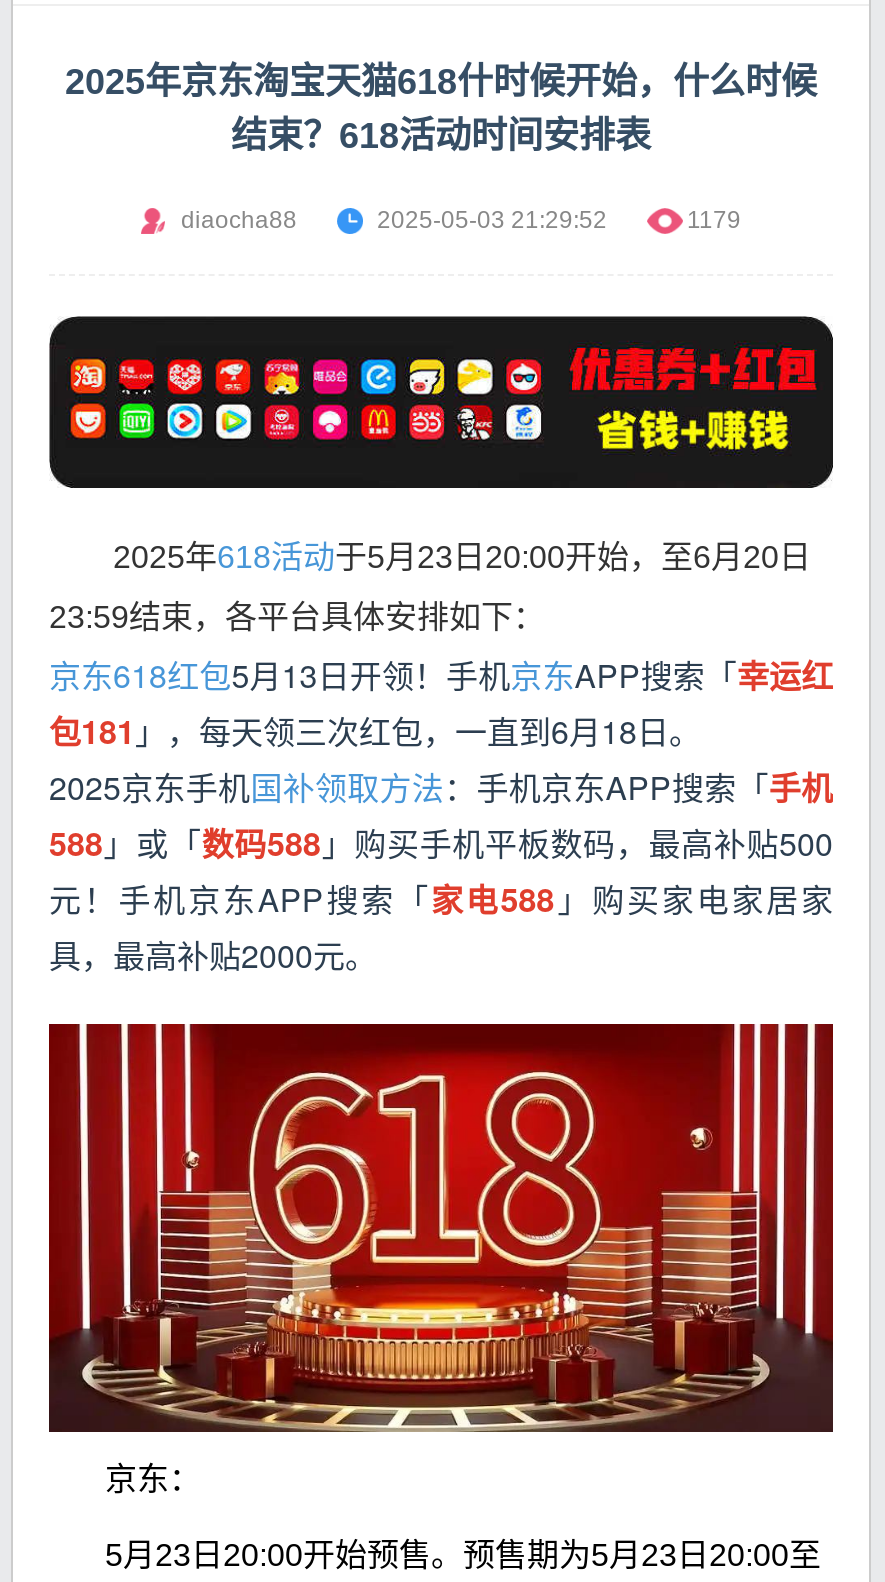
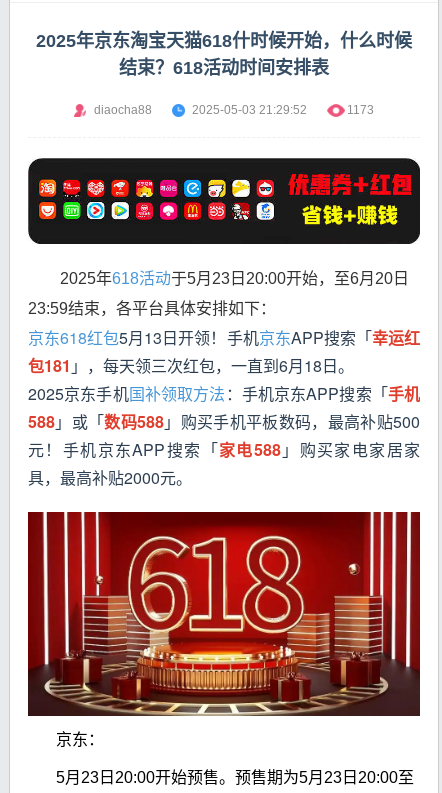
- 1179
+ 1173
